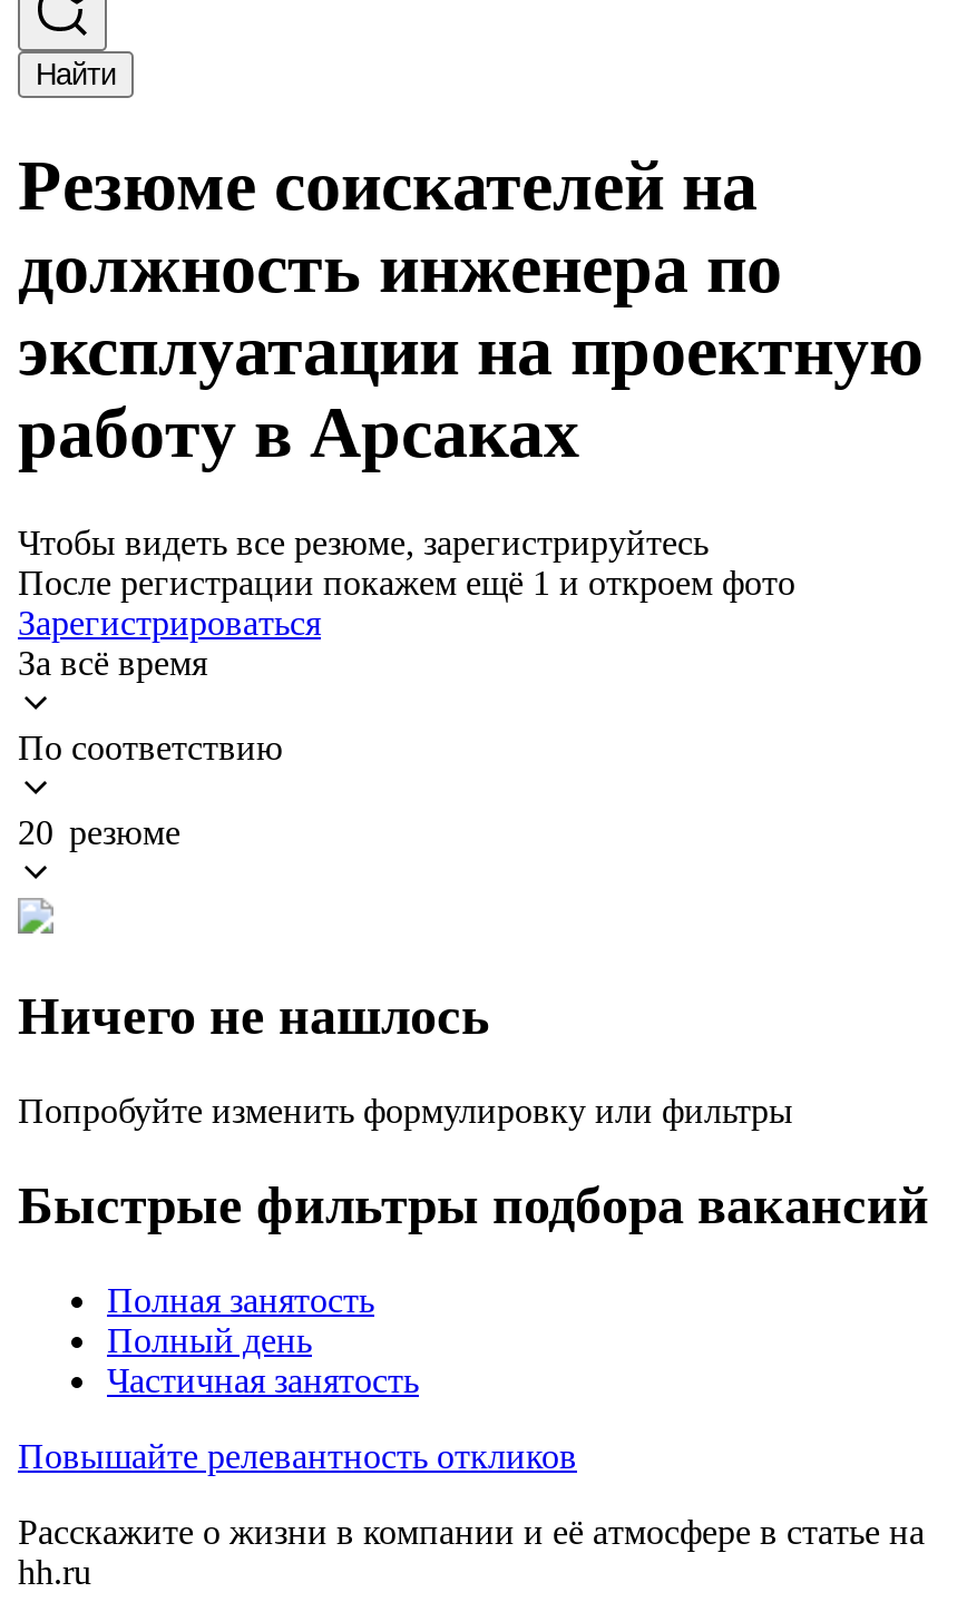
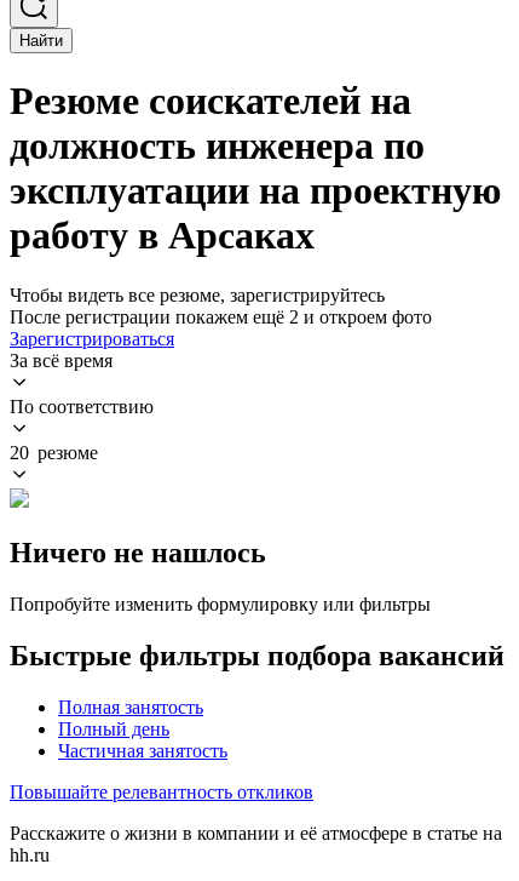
- После регистрации покажем ещё 1 и откроем фото
+ После регистрации покажем ещё 2 и откроем фото
